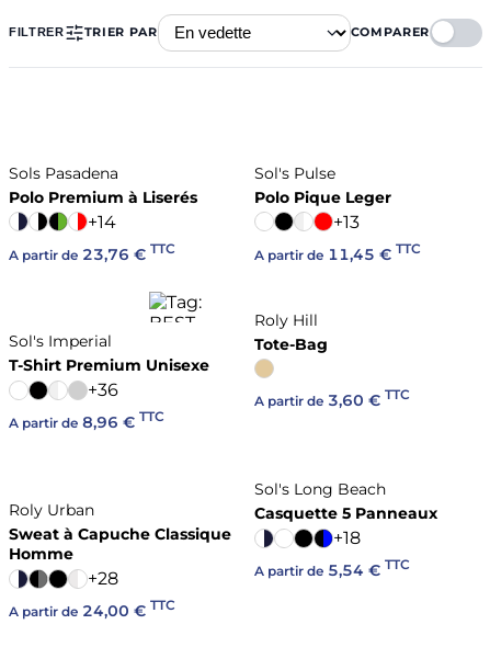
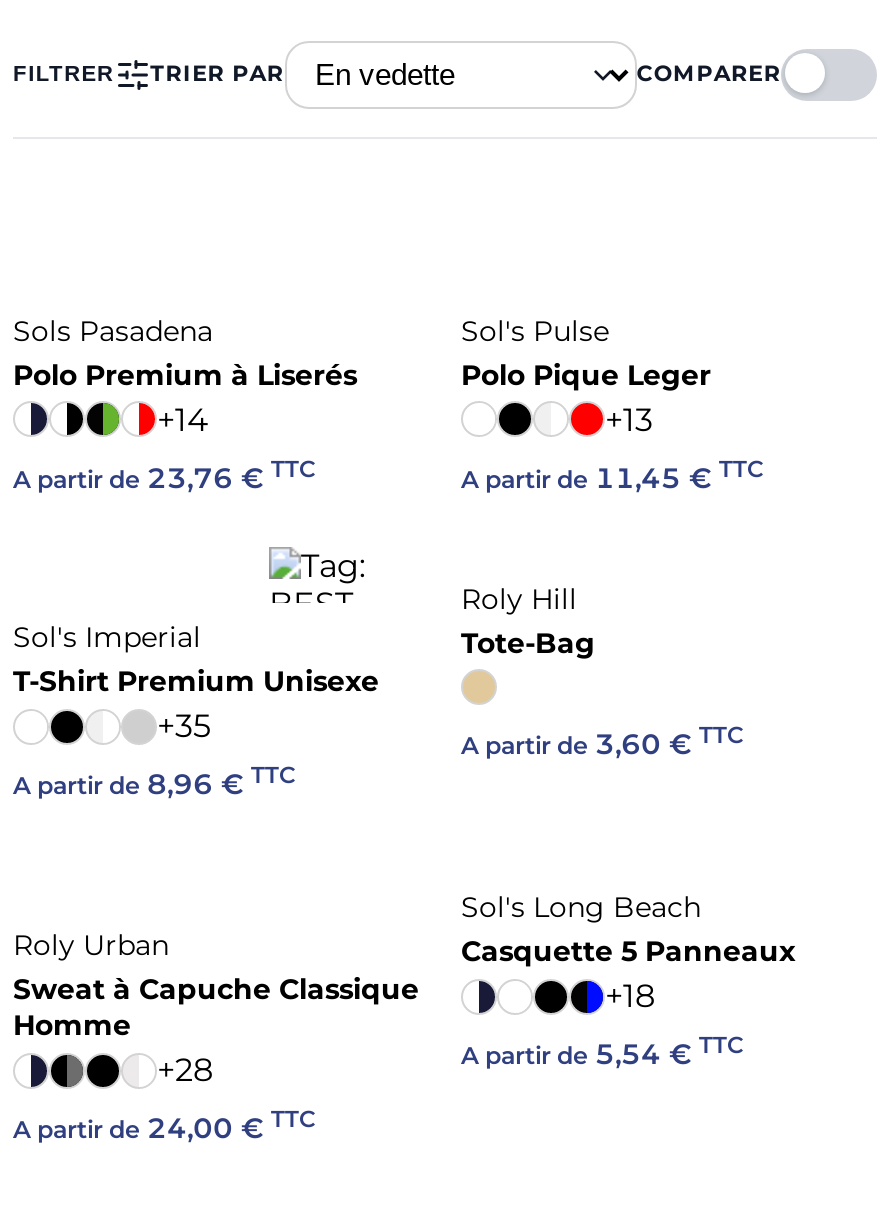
- +36
+ +35
